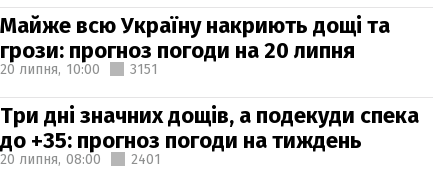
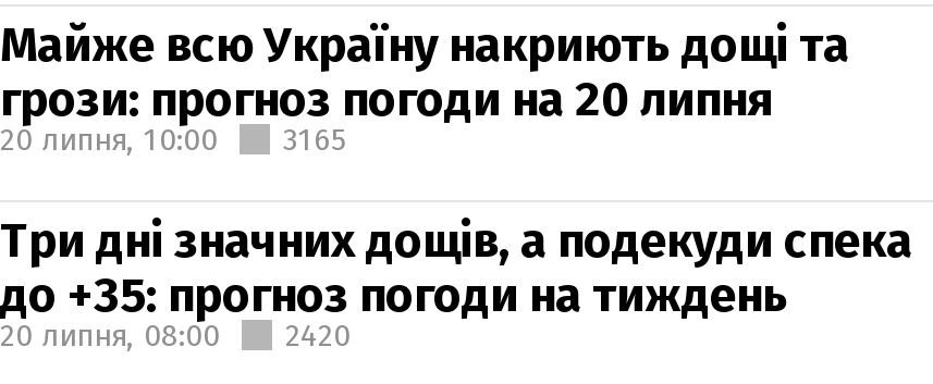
- 20 липня, 10:00 3151
+ 20 липня, 10:00 3165

- 20 липня, 08:00 2401
+ 20 липня, 08:00 2420
